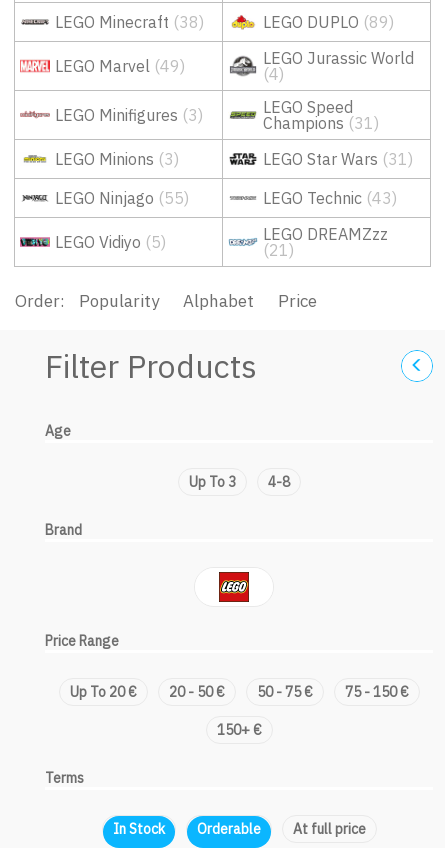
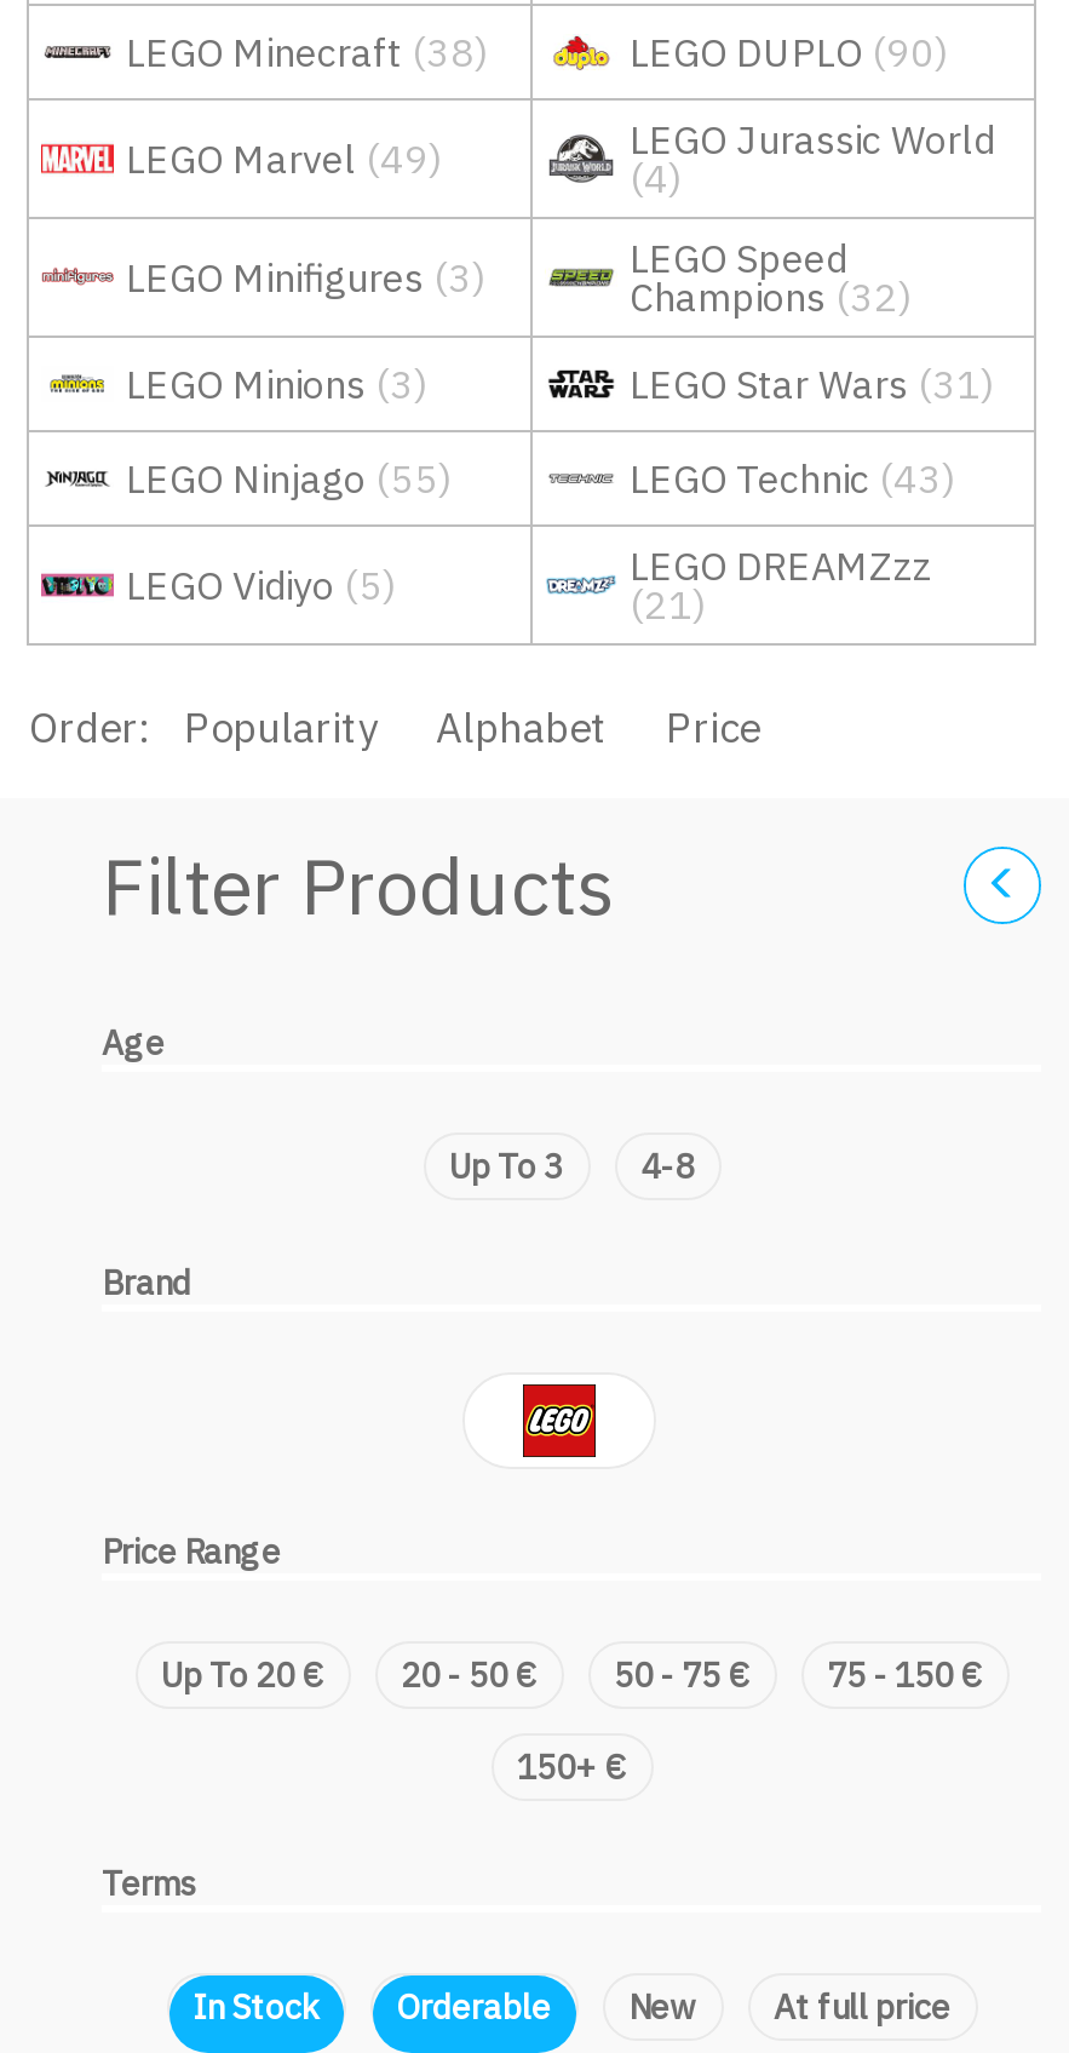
- LEGO DUPLO (89)
+ LEGO DUPLO (90)

- Champions(31)
+ Champions(32)

+ New
